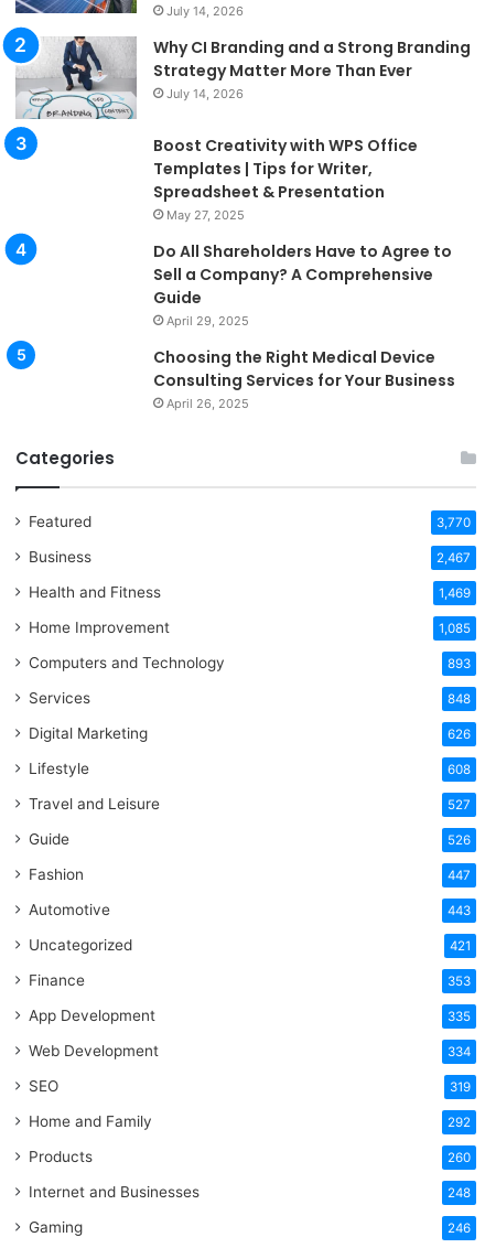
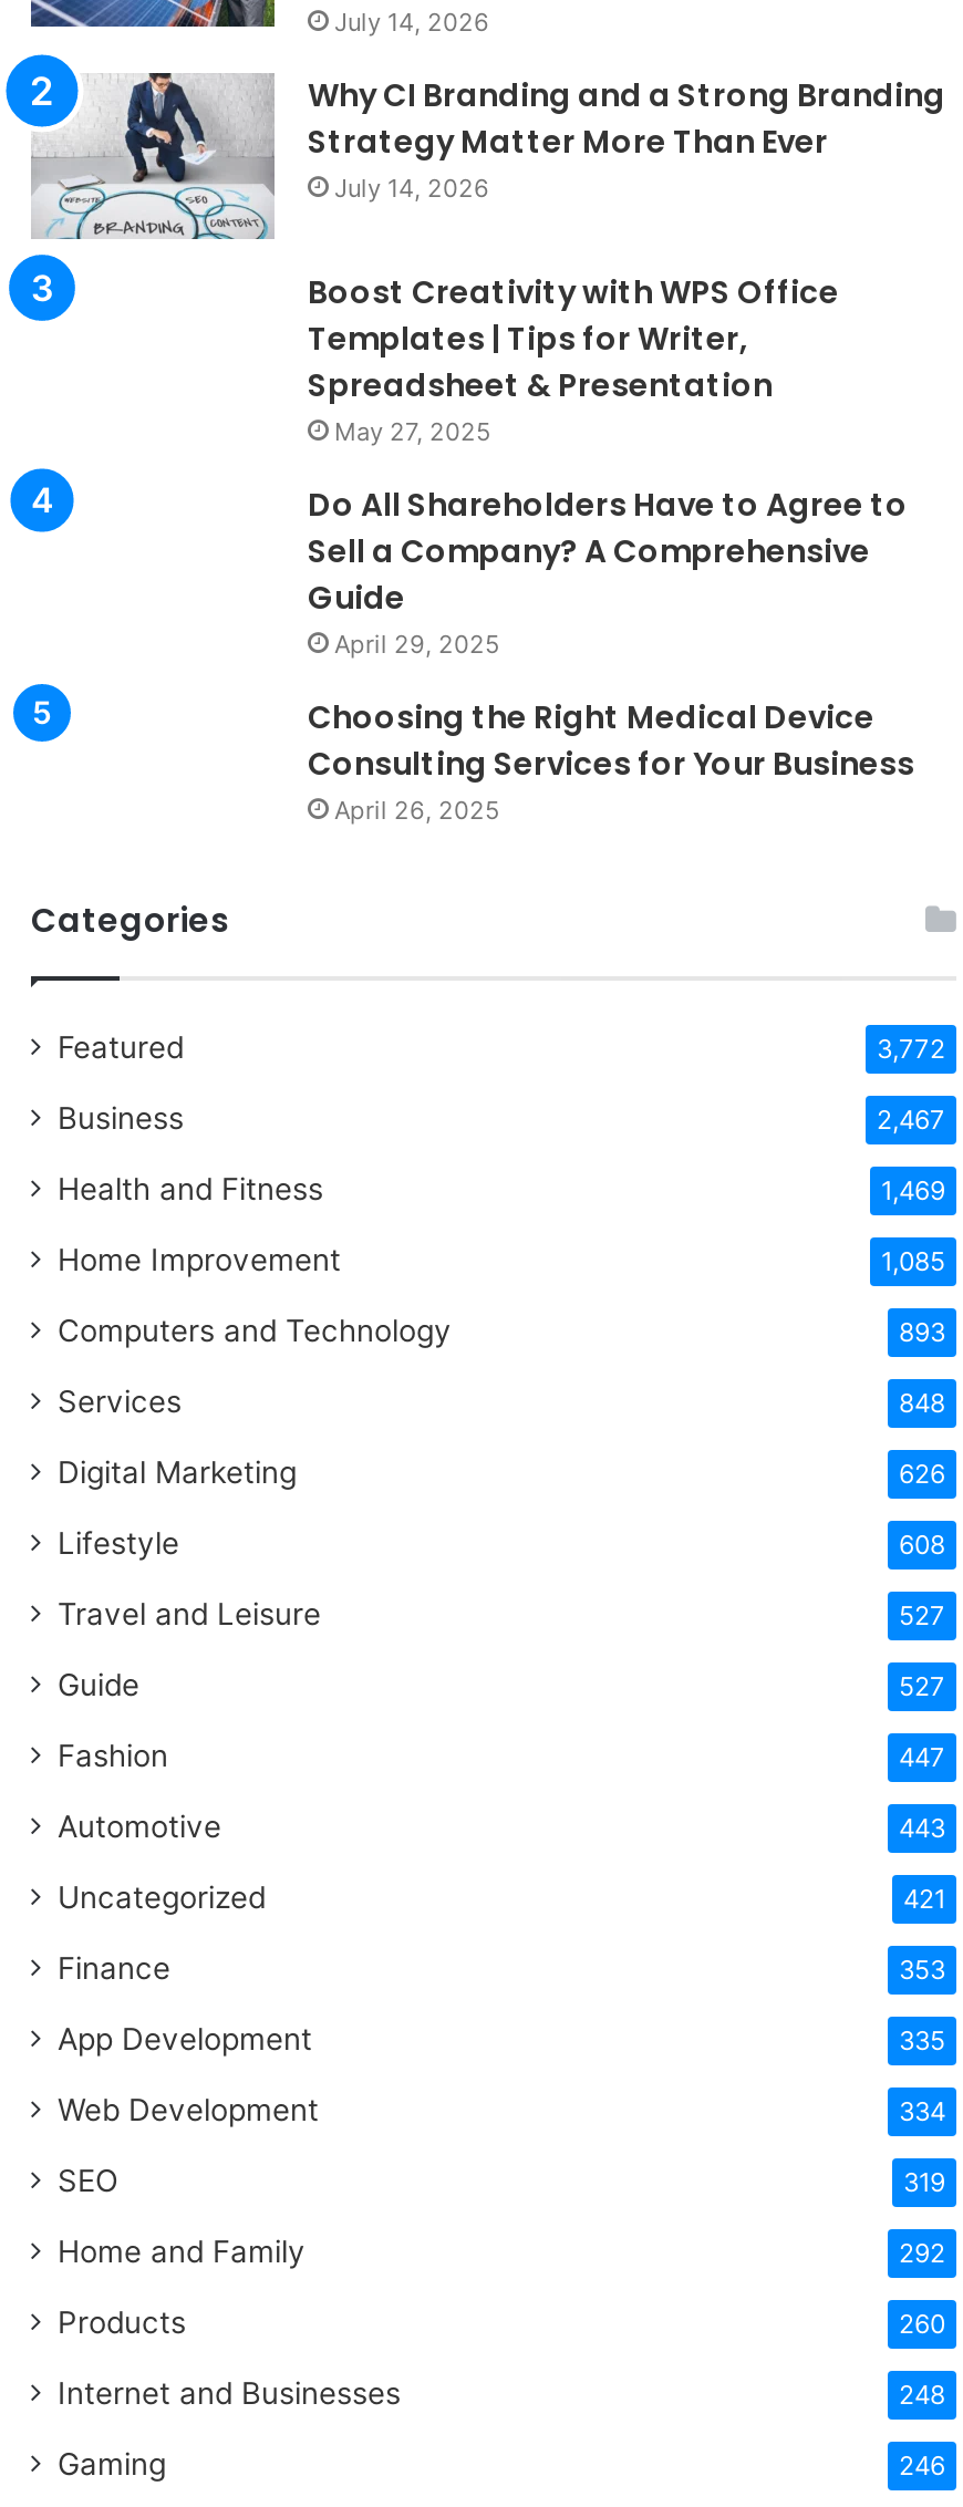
- 3,770
+ 3,772

- 526
+ 527
